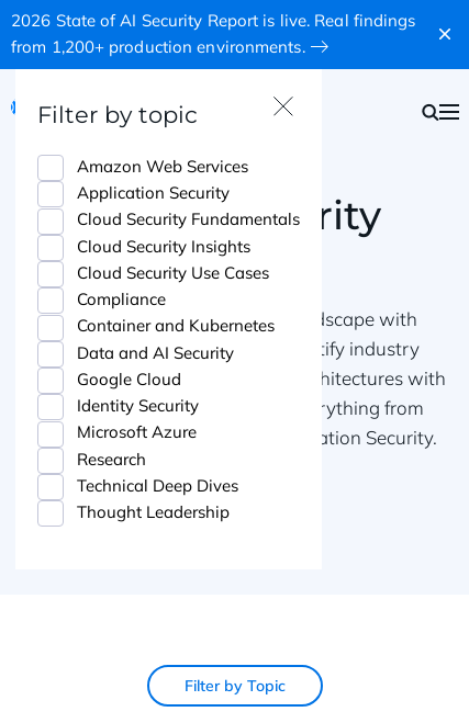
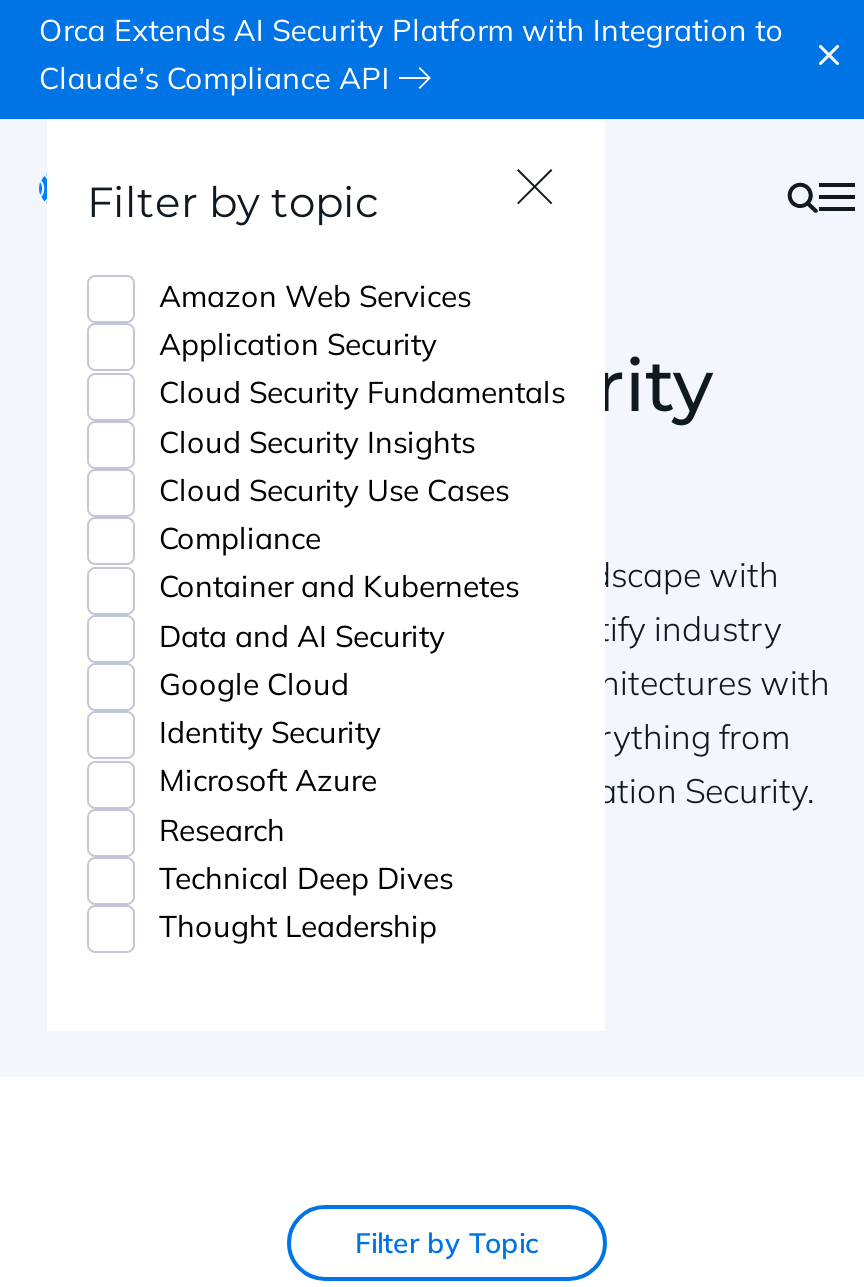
- 2026 State of AI Security Report is live. Real findings
- from 1,200+ production environments.
+ Orca Extends AI Security Platform with Integration to
+ Claude’s Compliance API
